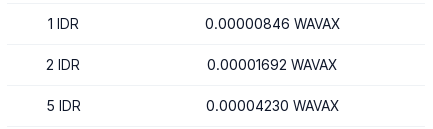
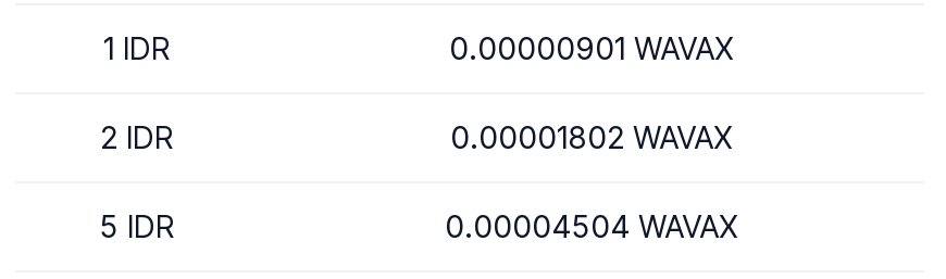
- 0.00000846 WAVAX
+ 0.00000901 WAVAX

- 0.00001692 WAVAX
+ 0.00001802 WAVAX

- 0.00004230 WAVAX
+ 0.00004504 WAVAX
